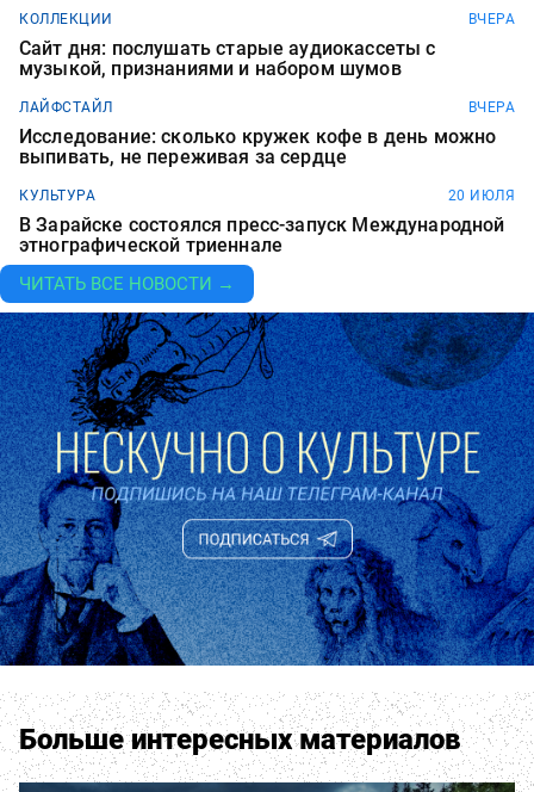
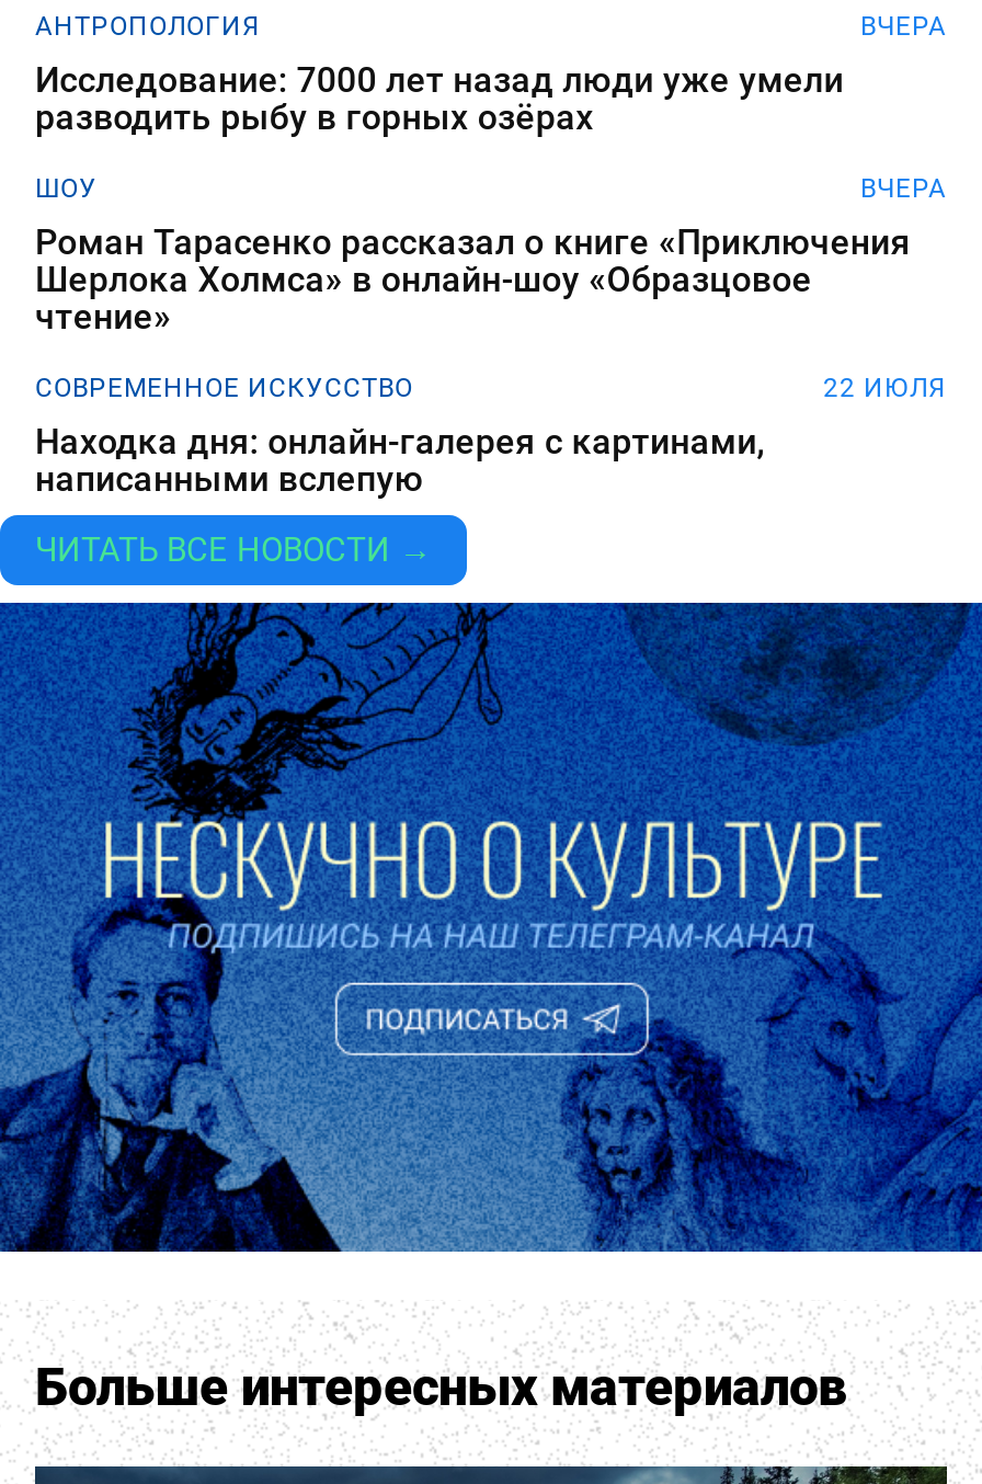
- КОЛЛЕКЦИИ
+ АНТРОПОЛОГИЯ

- Сайт дня: послушать старые аудиокассеты с
- музыкой, признаниями и набором шумов
+ Исследование: 7000 лет назад люди уже умели
+ разводить рыбу в горных озёрах

- ЛАЙФСТАЙЛ
+ ШОУ

- Исследование: сколько кружек кофе в день можно
- выпивать, не переживая за сердце
+ Роман Тарасенко рассказал о книге «Приключения
+ Шерлока Холмса» в онлайн-шоу «Образцовое
+ чтение»

- КУЛЬТУРА
- 20 ИЮЛЯ
- В Зарайске состоялся пресс-запуск Международной
- этнографической триеннале
+ СОВРЕМЕННОЕ ИСКУССТВО
+ 22 ИЮЛЯ
+ Находка дня: онлайн-галерея с картинами,
+ написанными вслепую
